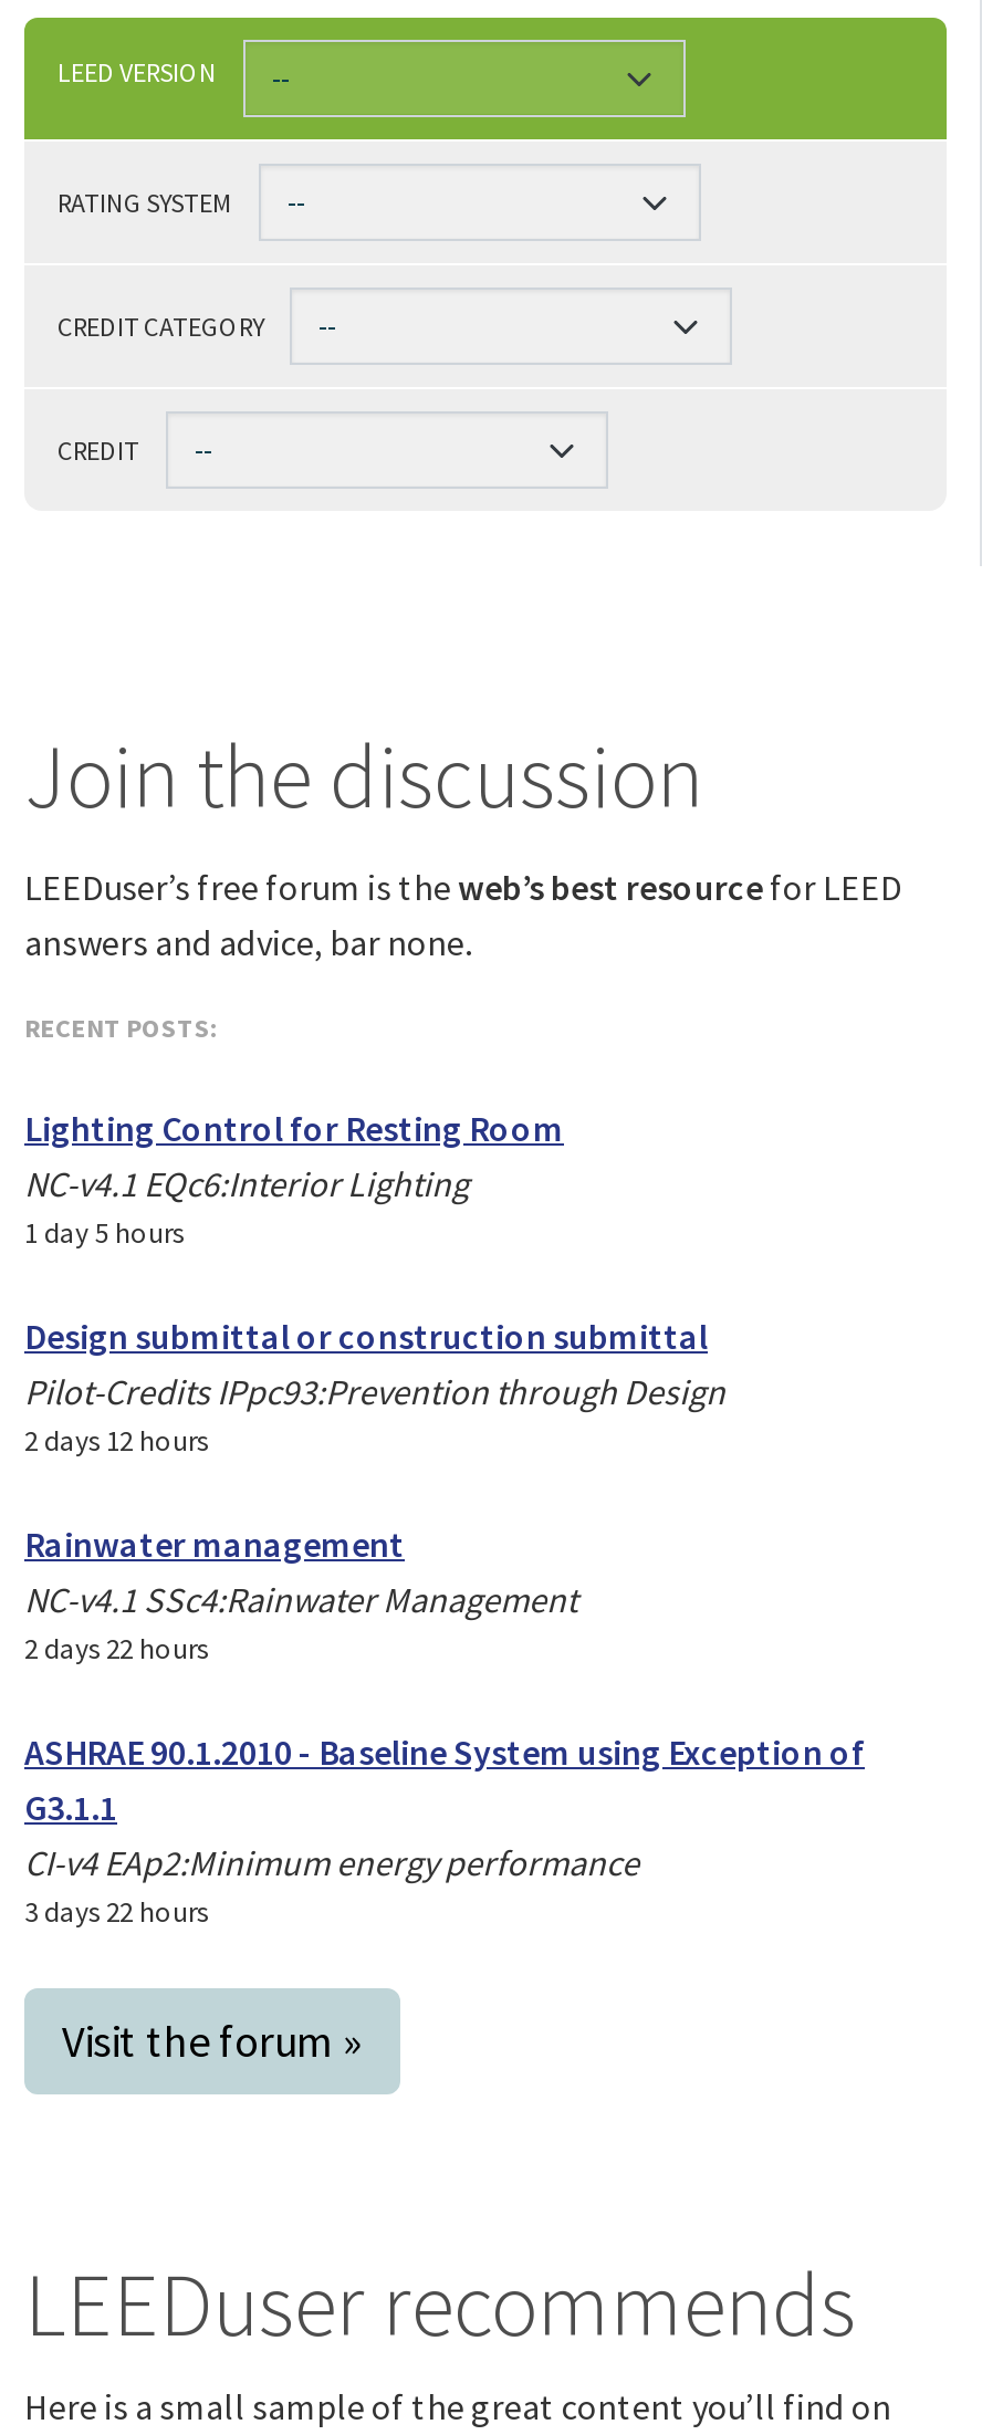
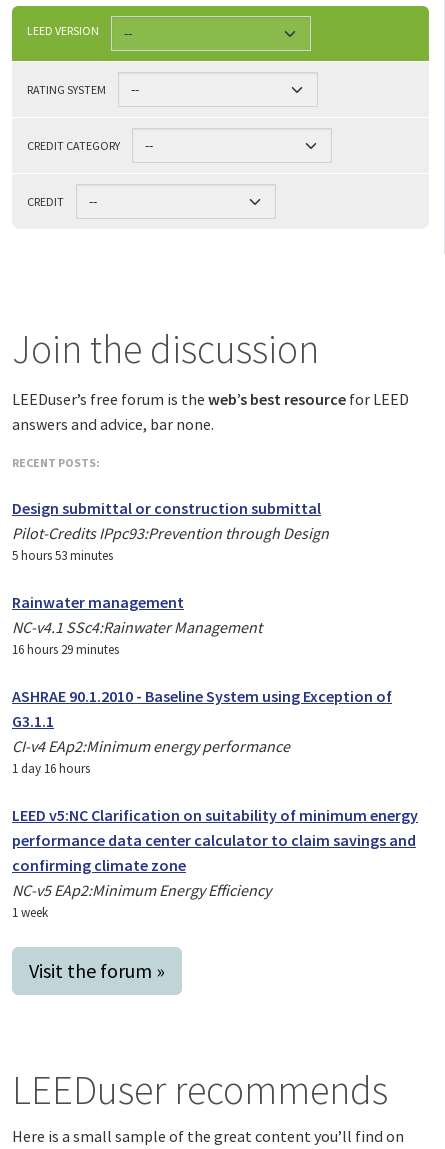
- Lighting Control for Resting Room
- NC-v4.1 EQc6:Interior Lighting
- 1 day 5 hours

moved up: Design submittal or construction submittal | Pilot-Credits IPpc93:Prevention through Design

- 2 days 12 hours
+ 5 hours 53 minutes

moved up: Rainwater management | NC-v4.1 SSc4:Rainwater Management

- 2 days 22 hours
+ 16 hours 29 minutes

moved up: ASHRAE 90.1.2010 - Baseline System using Exception of | G3.1.1 | CI-v4 EAp2:Minimum energy performance

- 3 days 22 hours
+ 1 day 16 hours
+ LEED v5:NC Clarification on suitability of minimum energy
+ performance data center calculator to claim savings and
+ confirming climate zone
+ NC-v5 EAp2:Minimum Energy Efficiency
+ 1 week
